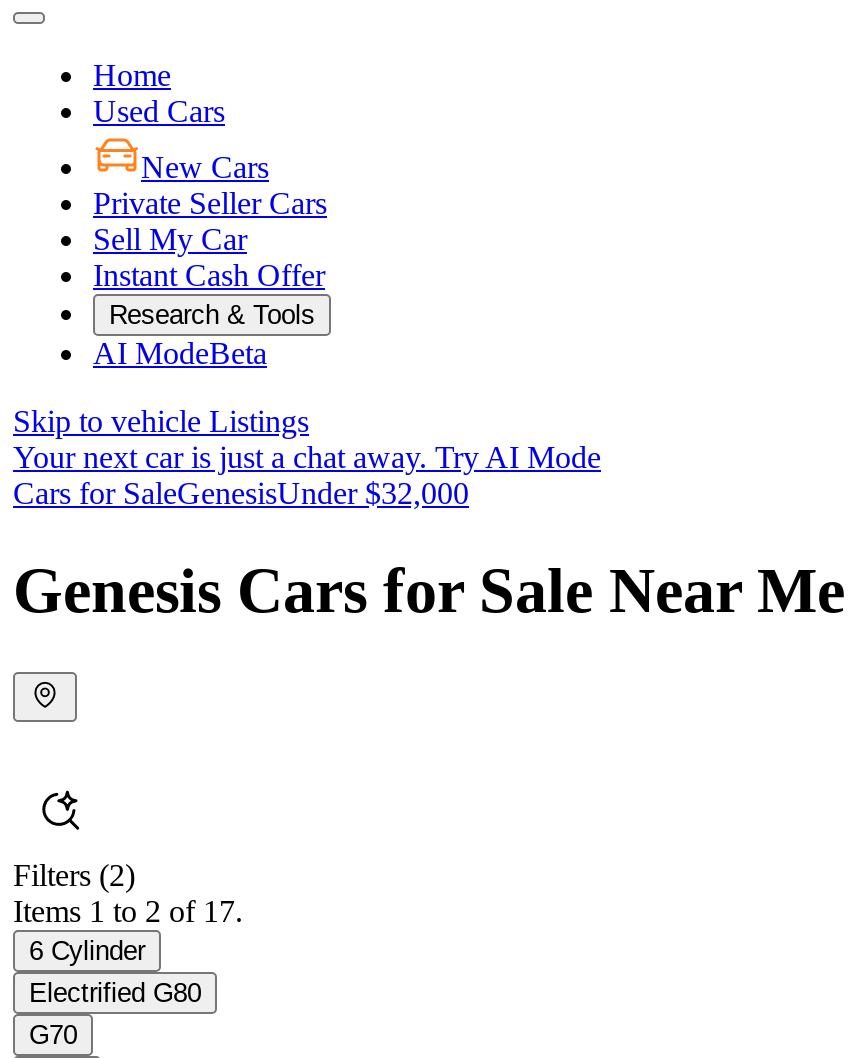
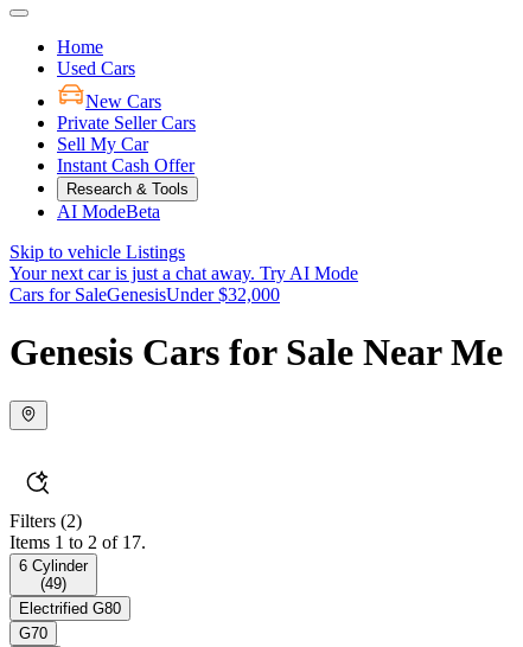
+ (49)
